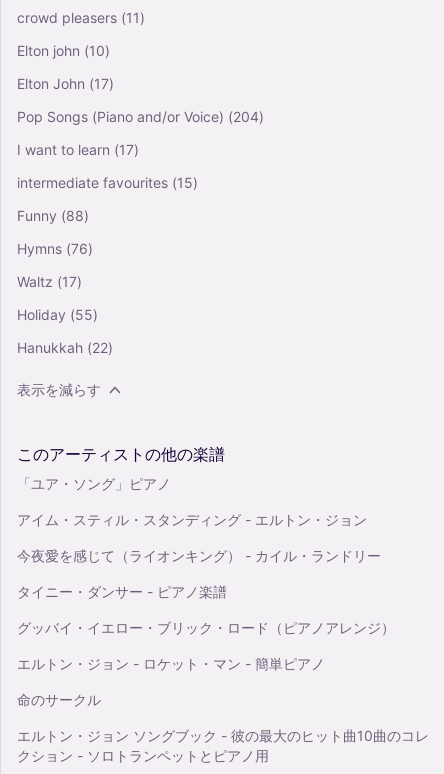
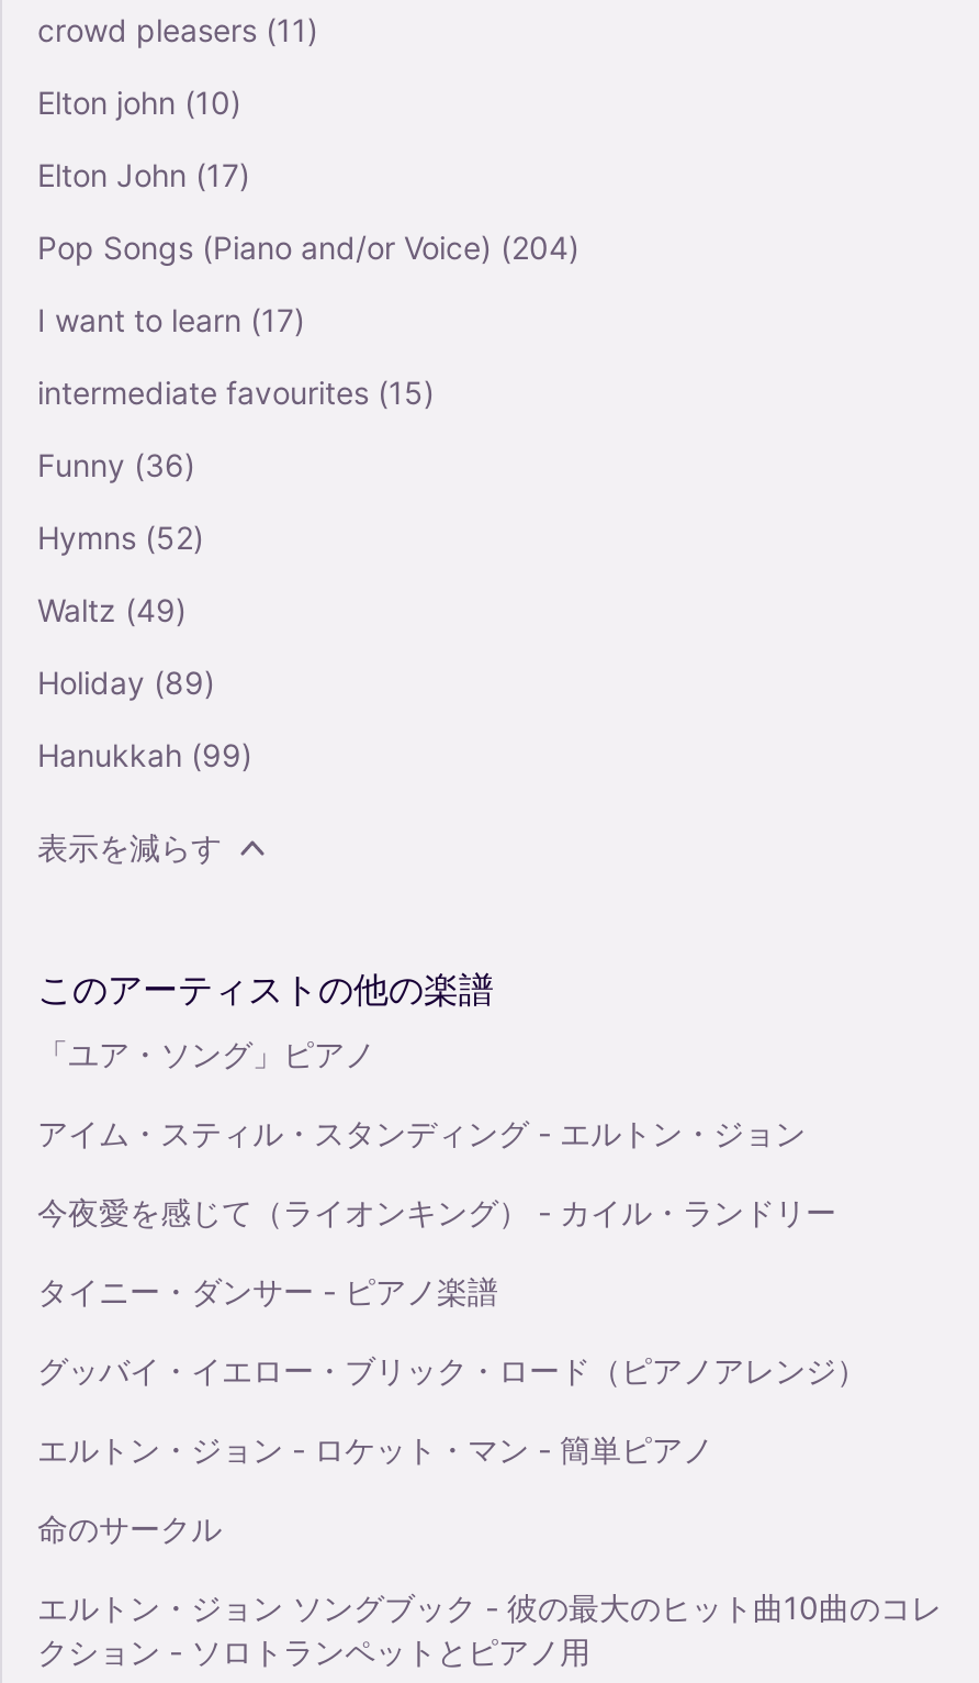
- Funny (88)
+ Funny (36)

- Hymns (76)
+ Hymns (52)

- Waltz (17)
+ Waltz (49)

- Holiday (55)
+ Holiday (89)

- Hanukkah (22)
+ Hanukkah (99)
